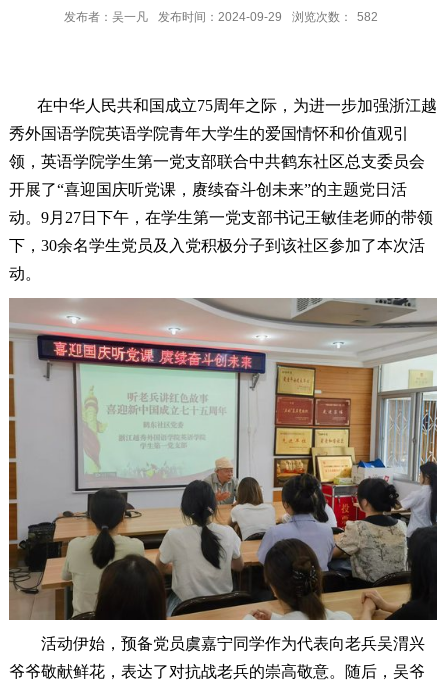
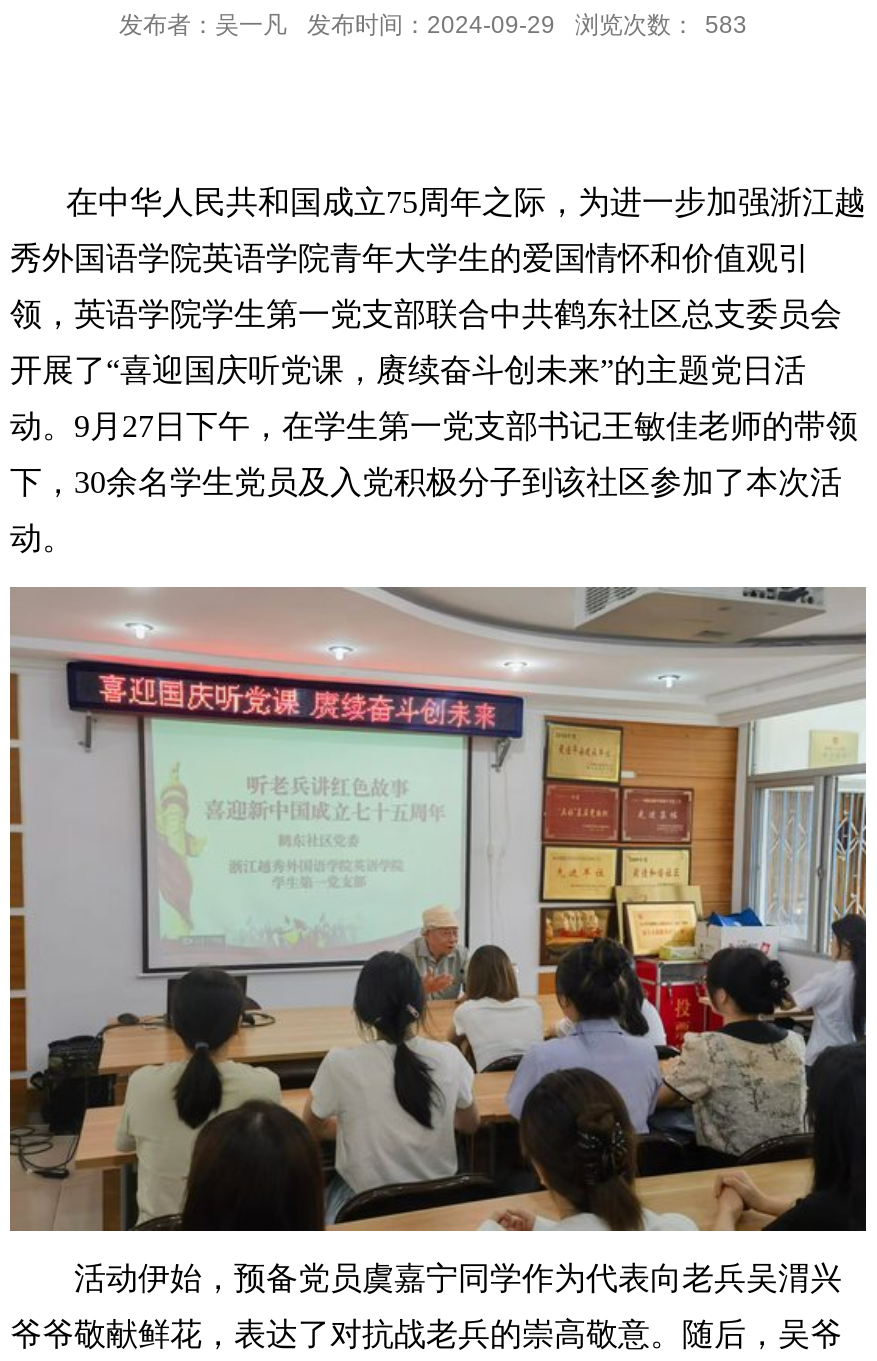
- 发布者：吴一凡 发布时间：2024-09-29 浏览次数： 582
+ 发布者：吴一凡 发布时间：2024-09-29 浏览次数： 583
